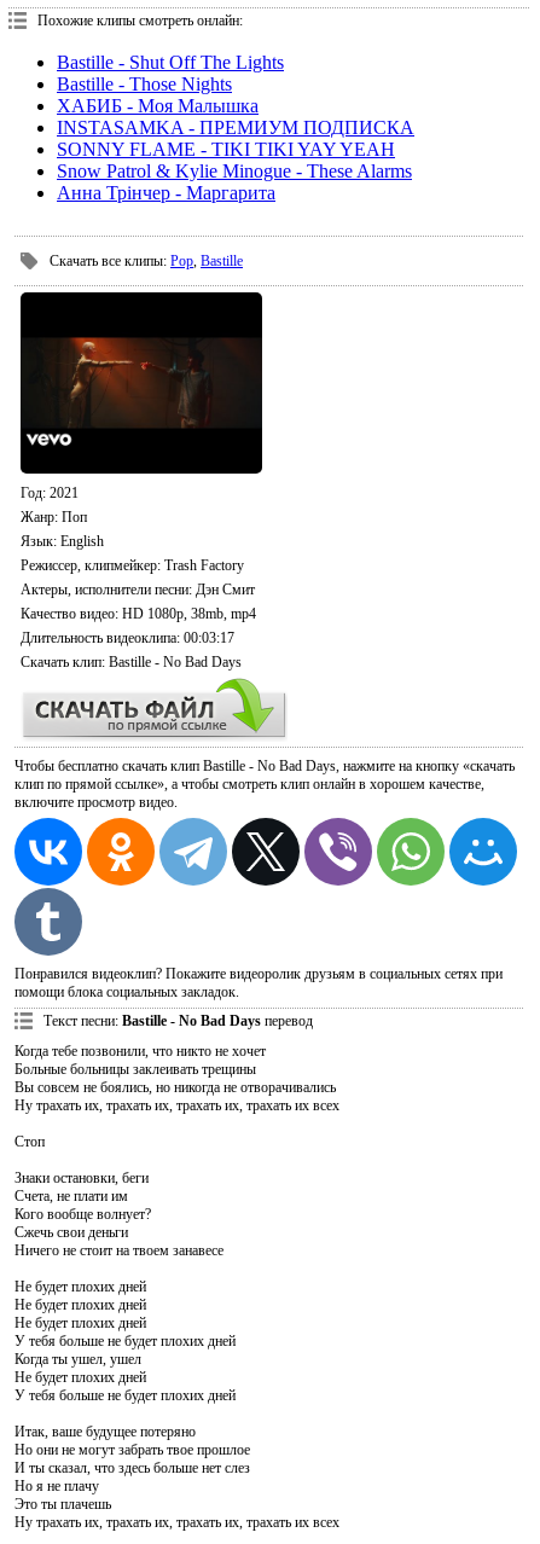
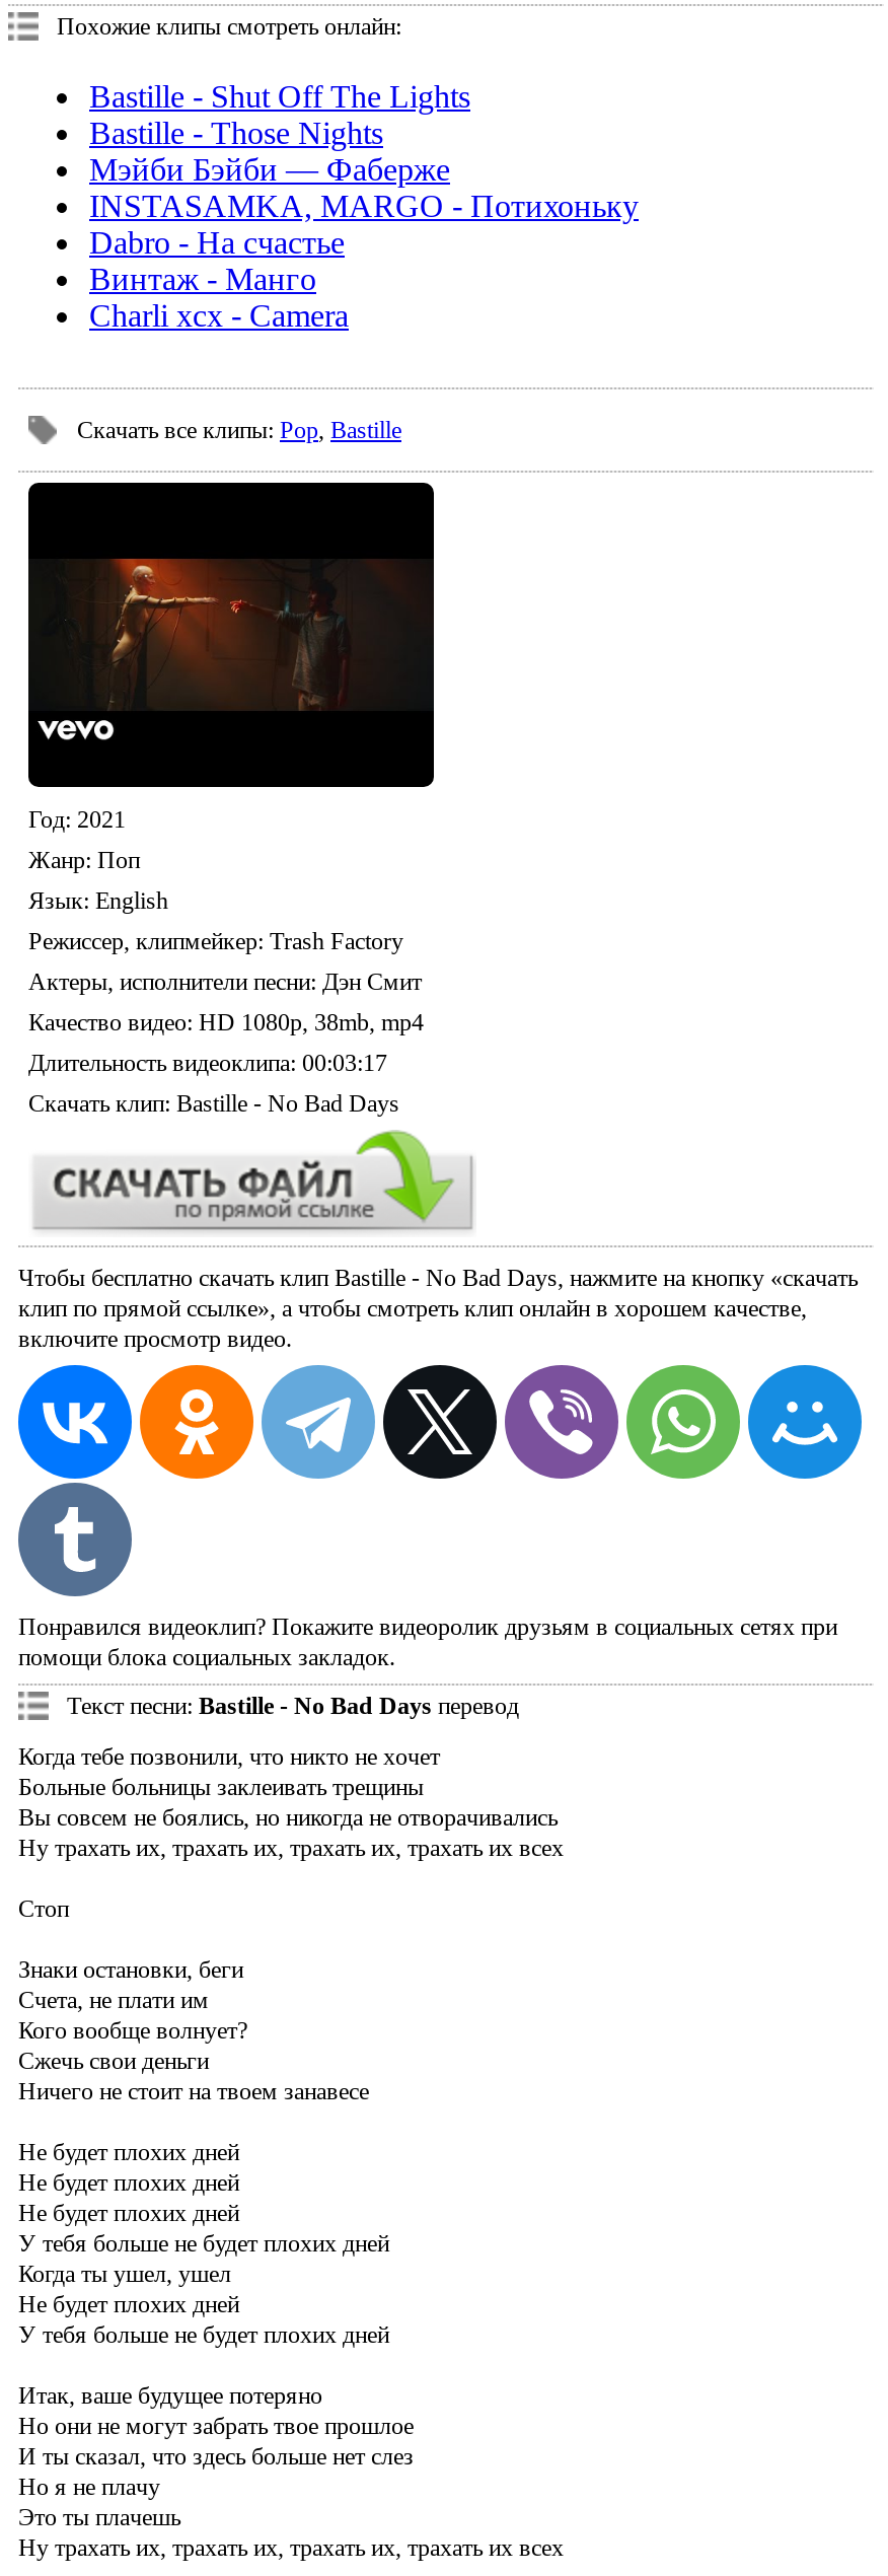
- ХАБИБ - Моя Малышка
- INSTASAMKA - ПРЕМИУМ ПОДПИСКА
- SONNY FLAME - TIKI TIKI YAY YEAH
- Snow Patrol & Kylie Minogue - These Alarms
- Анна Трінчер - Маргарита
+ Мэйби Бэйби — Фаберже
+ INSTASAMKA, MARGO - Потихоньку
+ Dabro - На счастье
+ Винтаж - Манго
+ Charli xcx - Camera
